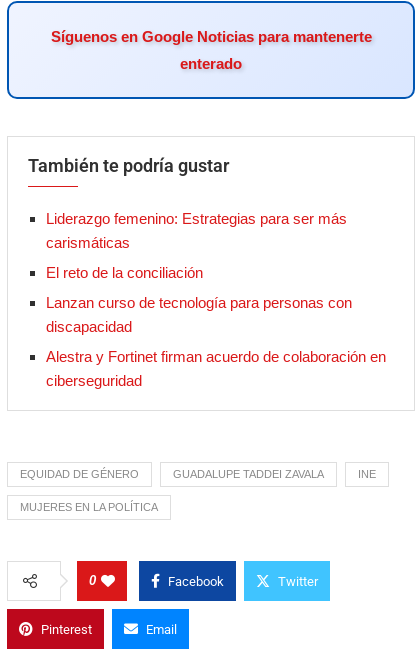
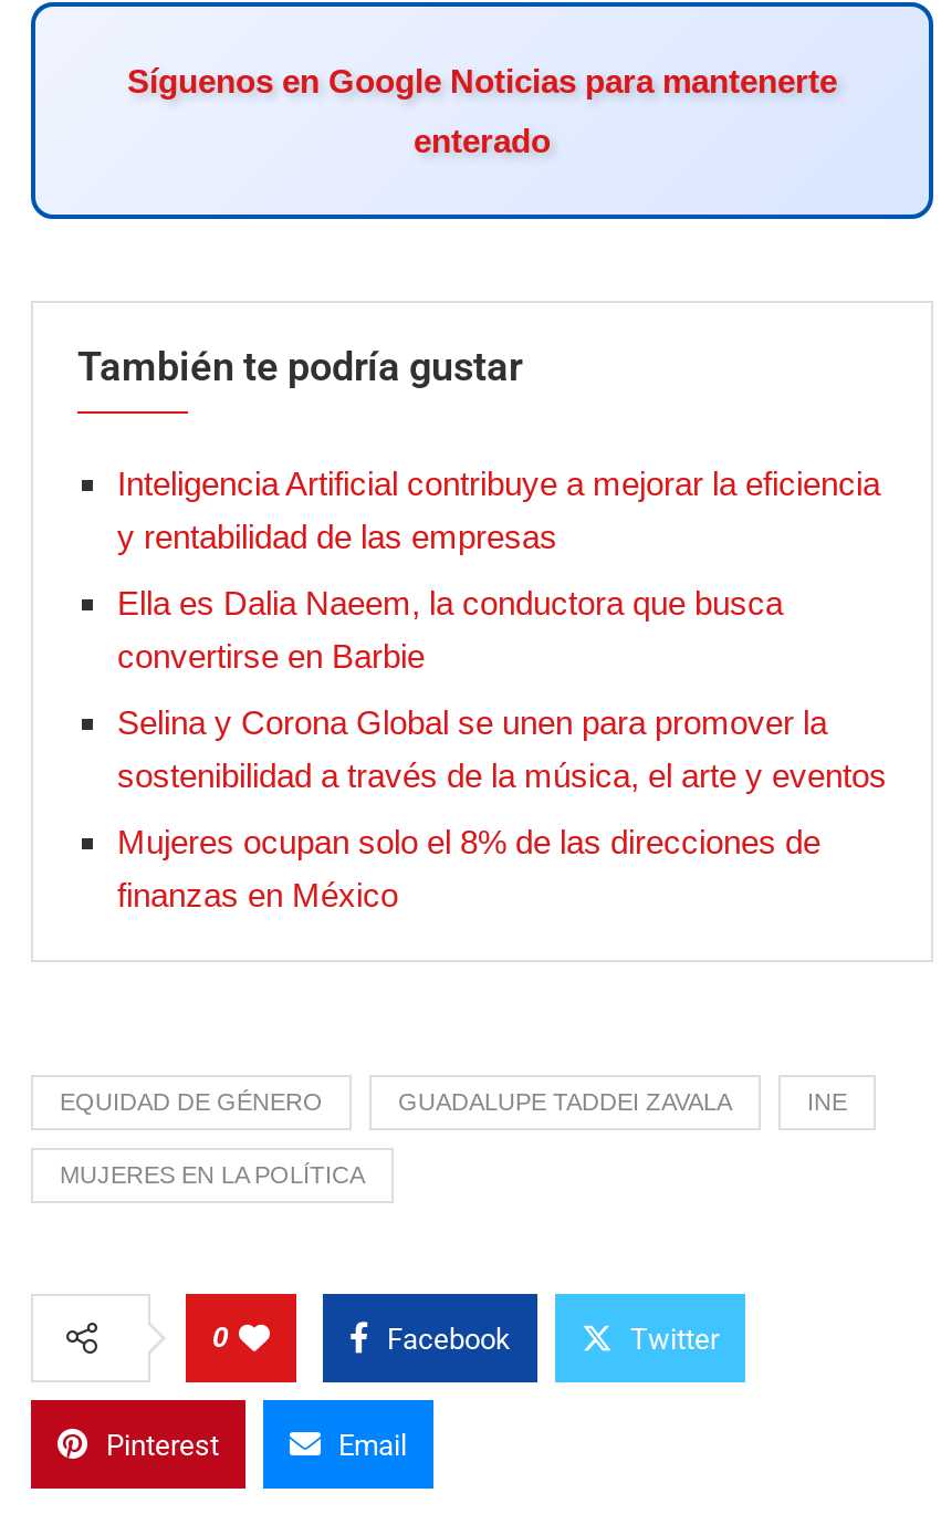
- Liderazgo femenino: Estrategias para ser más
- carismáticas
+ Inteligencia Artificial contribuye a mejorar la eficiencia
+ y rentabilidad de las empresas

- El reto de la conciliación
+ Ella es Dalia Naeem, la conductora que busca
+ convertirse en Barbie

- Lanzan curso de tecnología para personas con
- discapacidad
+ Selina y Corona Global se unen para promover la
+ sostenibilidad a través de la música, el arte y eventos

- Alestra y Fortinet firman acuerdo de colaboración en
- ciberseguridad
+ Mujeres ocupan solo el 8% de las direcciones de
+ finanzas en México
